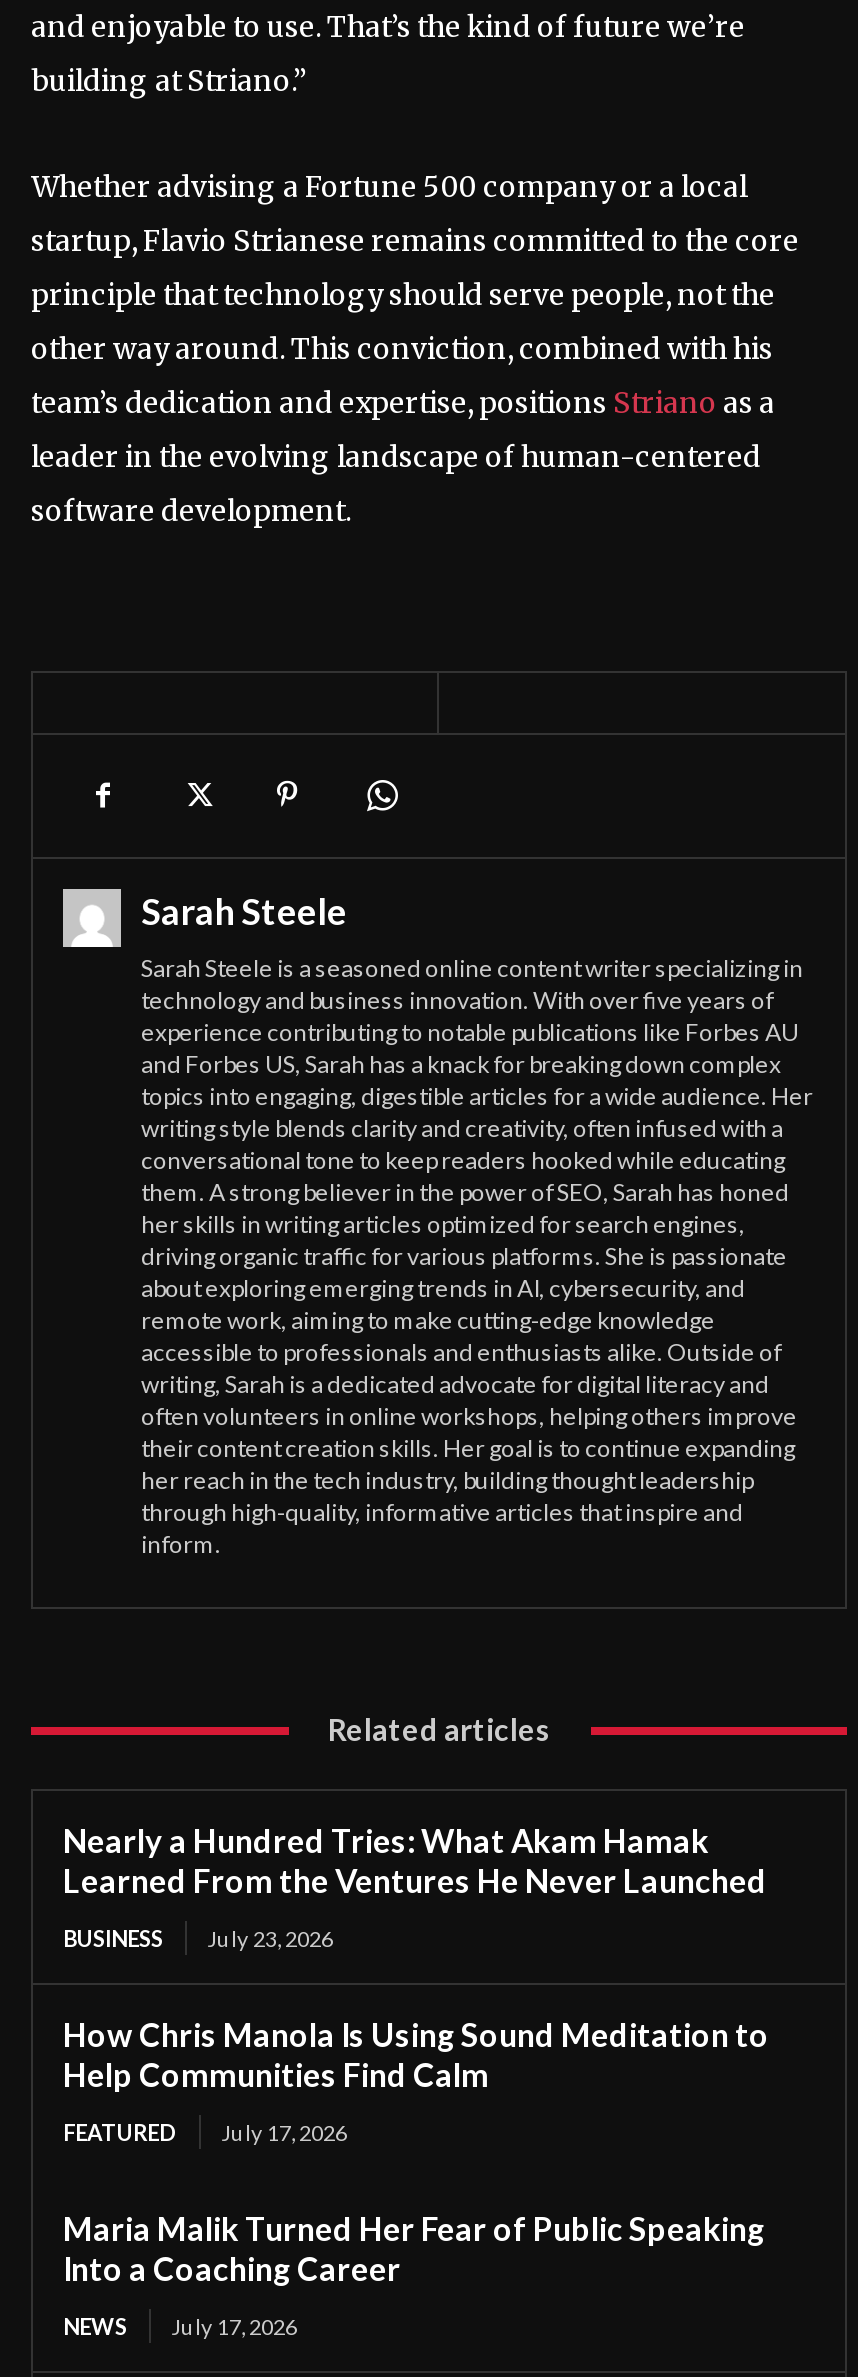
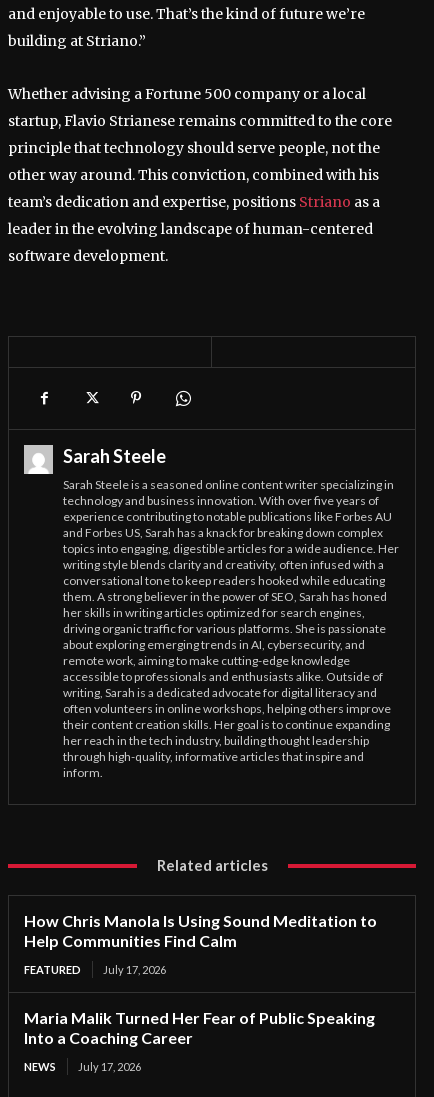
- Nearly a Hundred Tries: What Akam Hamak
- Learned From the Ventures He Never Launched
- BUSINESS
- July 23, 2026
